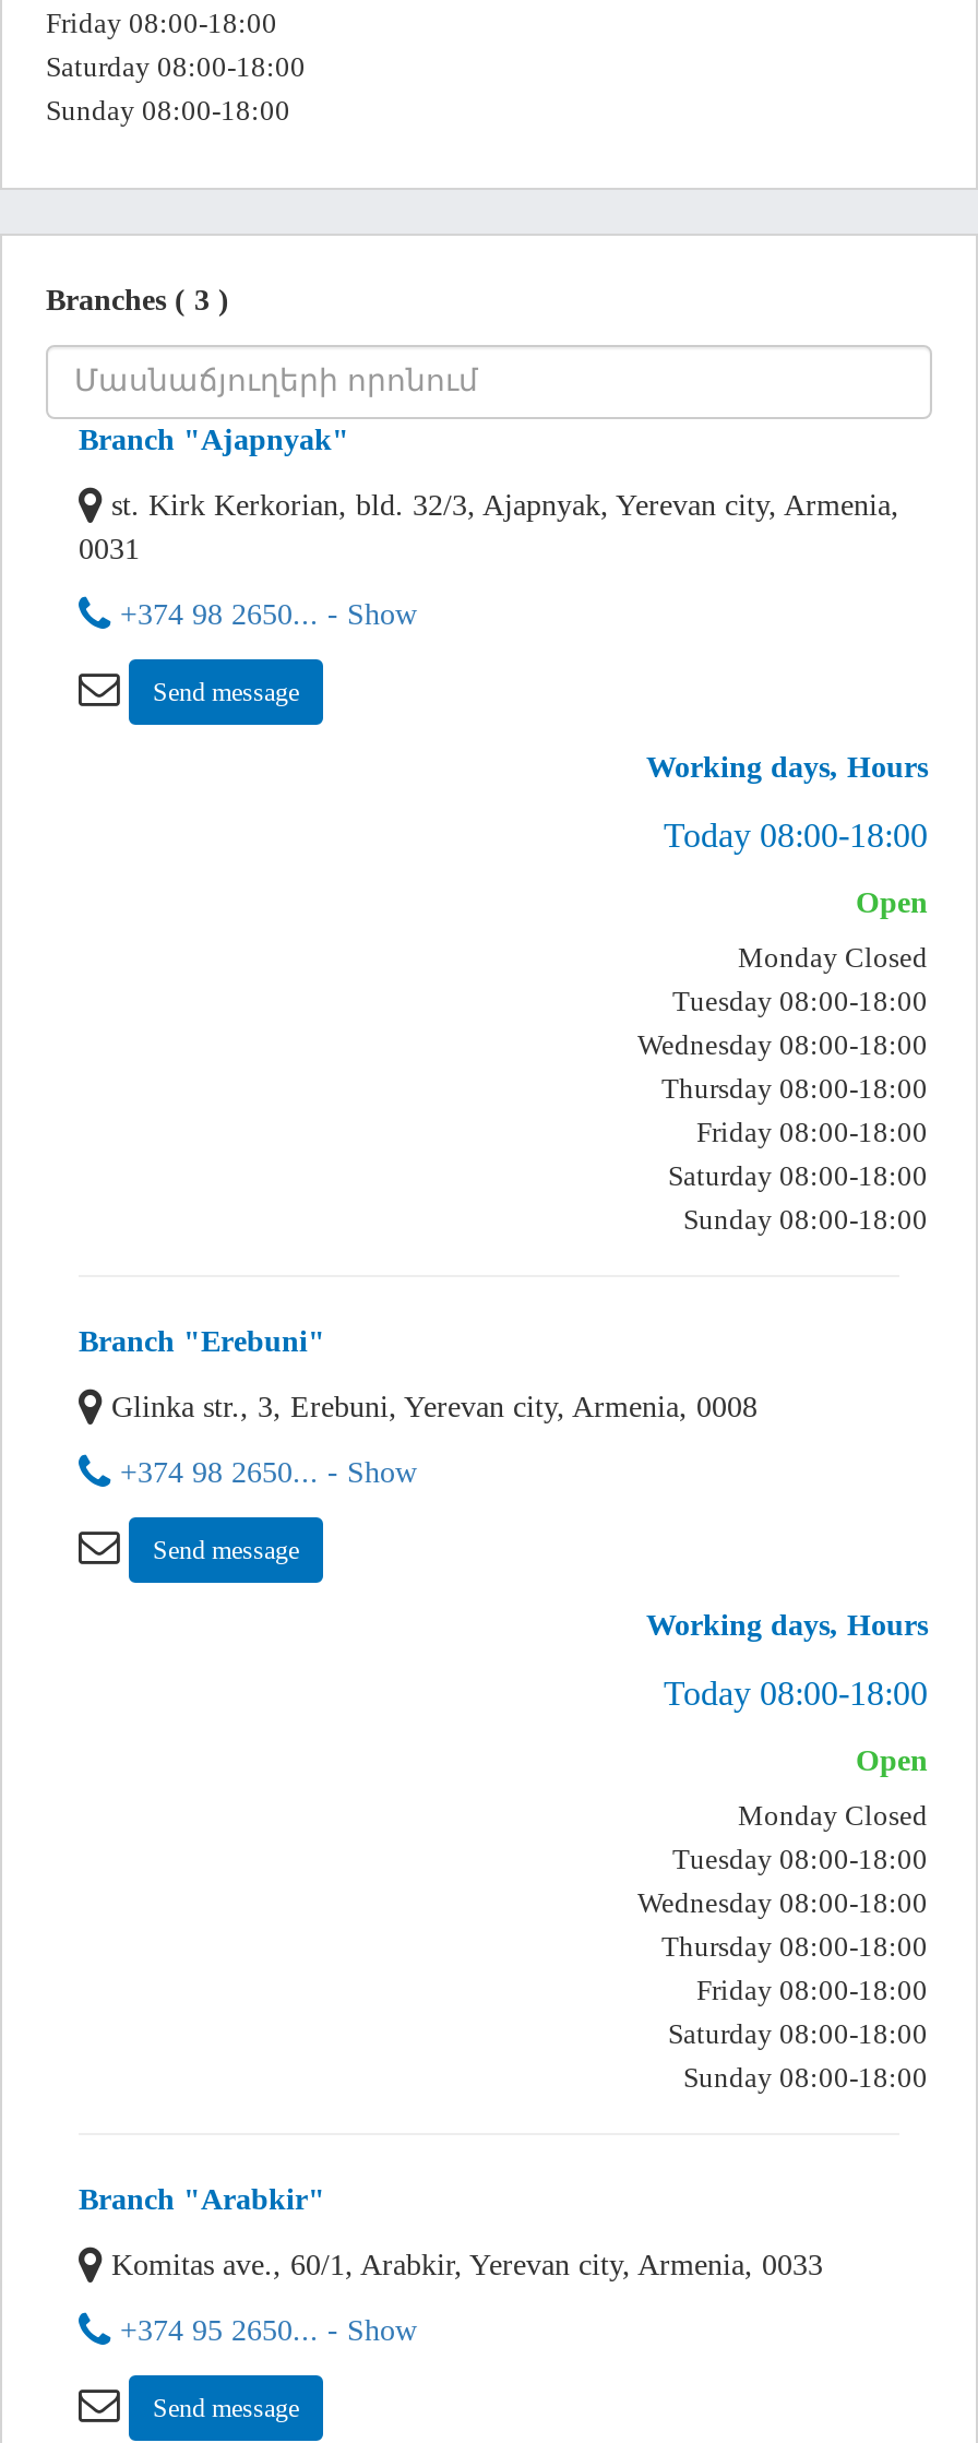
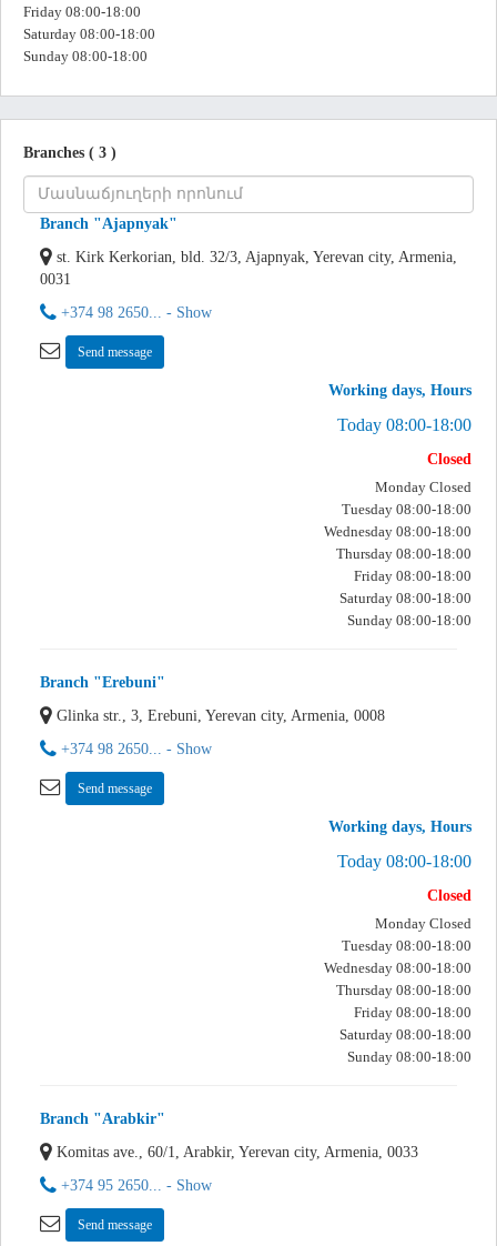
- Open
+ Closed

- Open
+ Closed
